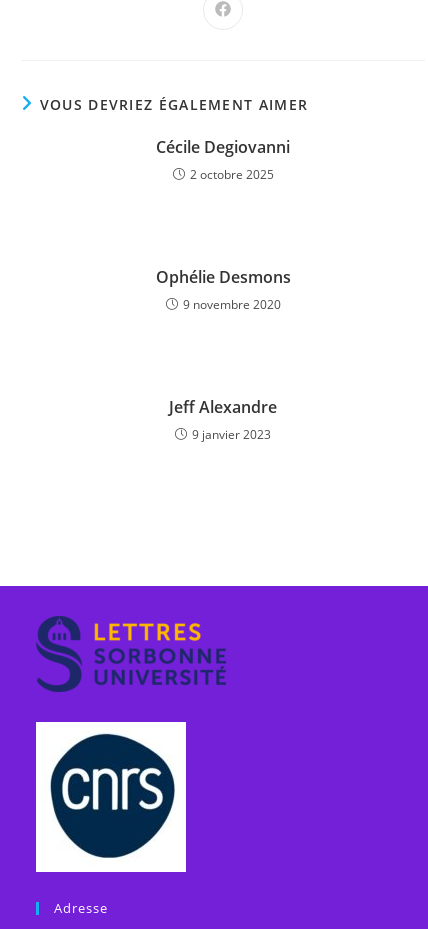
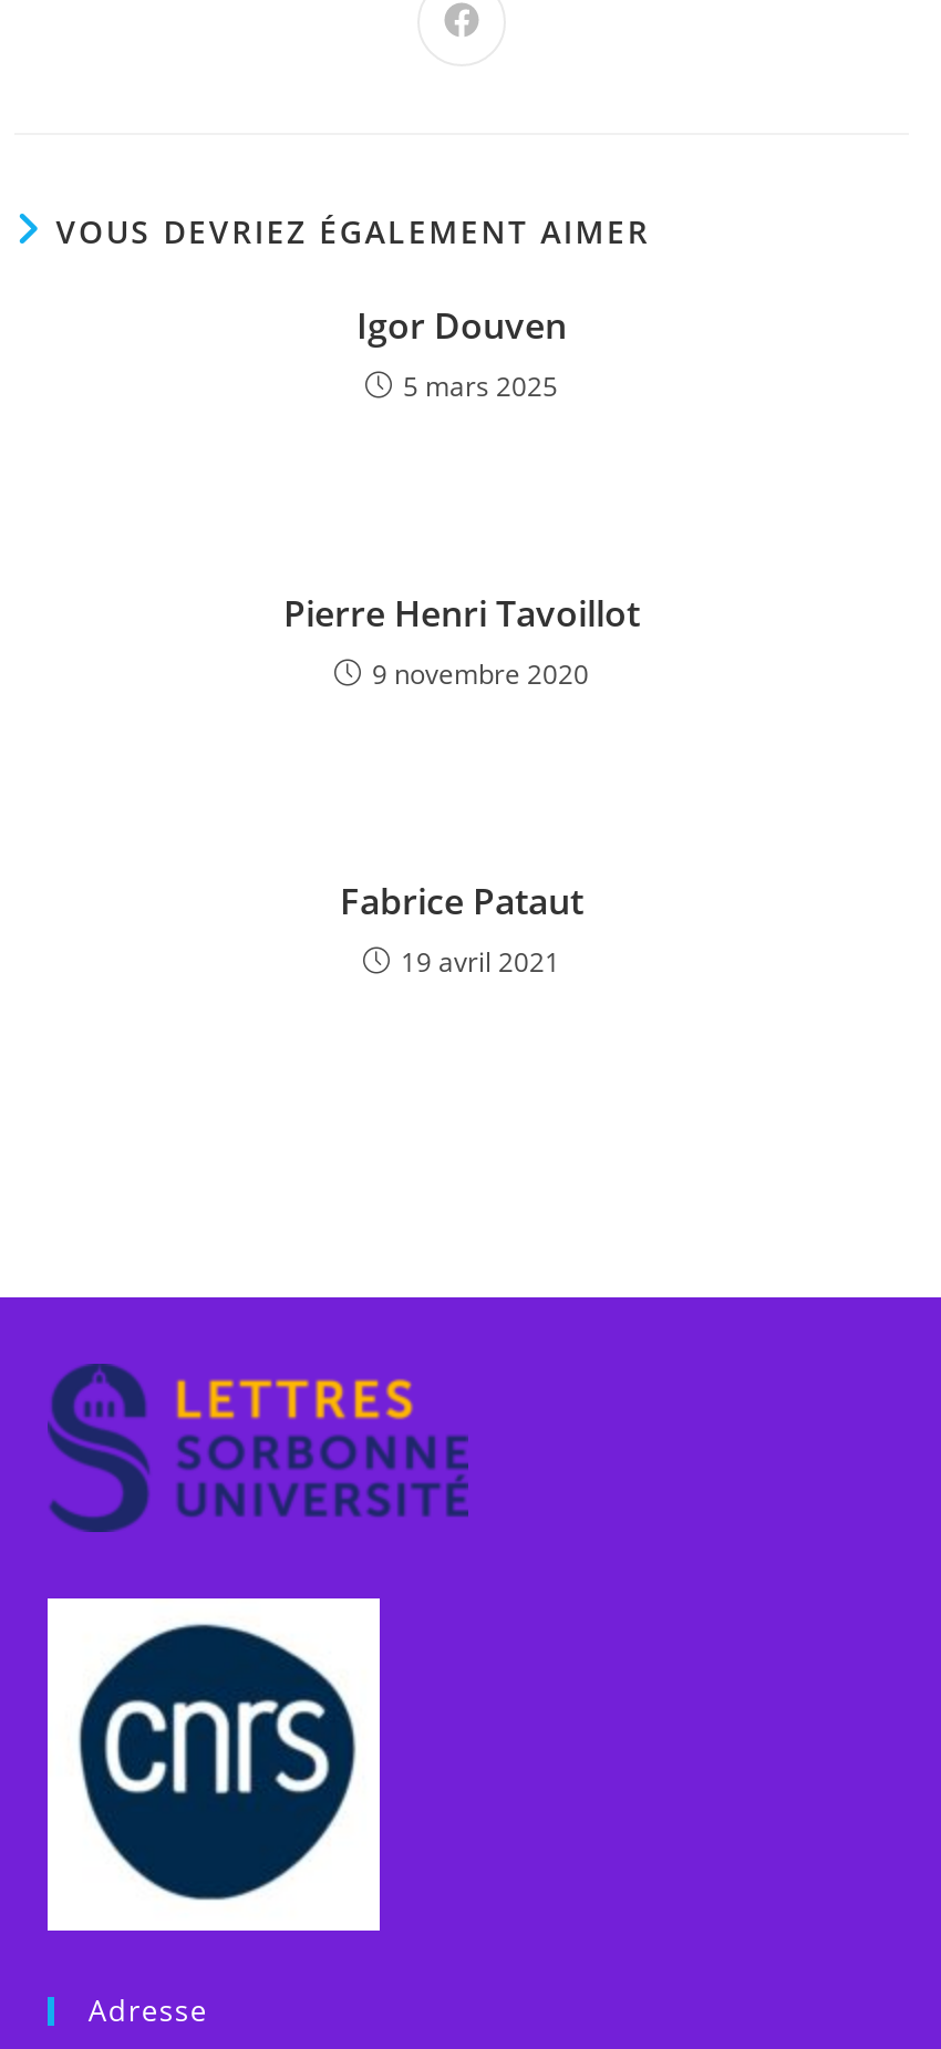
- Cécile Degiovanni
- 2 octobre 2025
+ Igor Douven
+ 5 mars 2025

- Ophélie Desmons
+ Pierre Henri Tavoillot

- Jeff Alexandre
- 9 janvier 2023
+ Fabrice Pataut
+ 19 avril 2021
